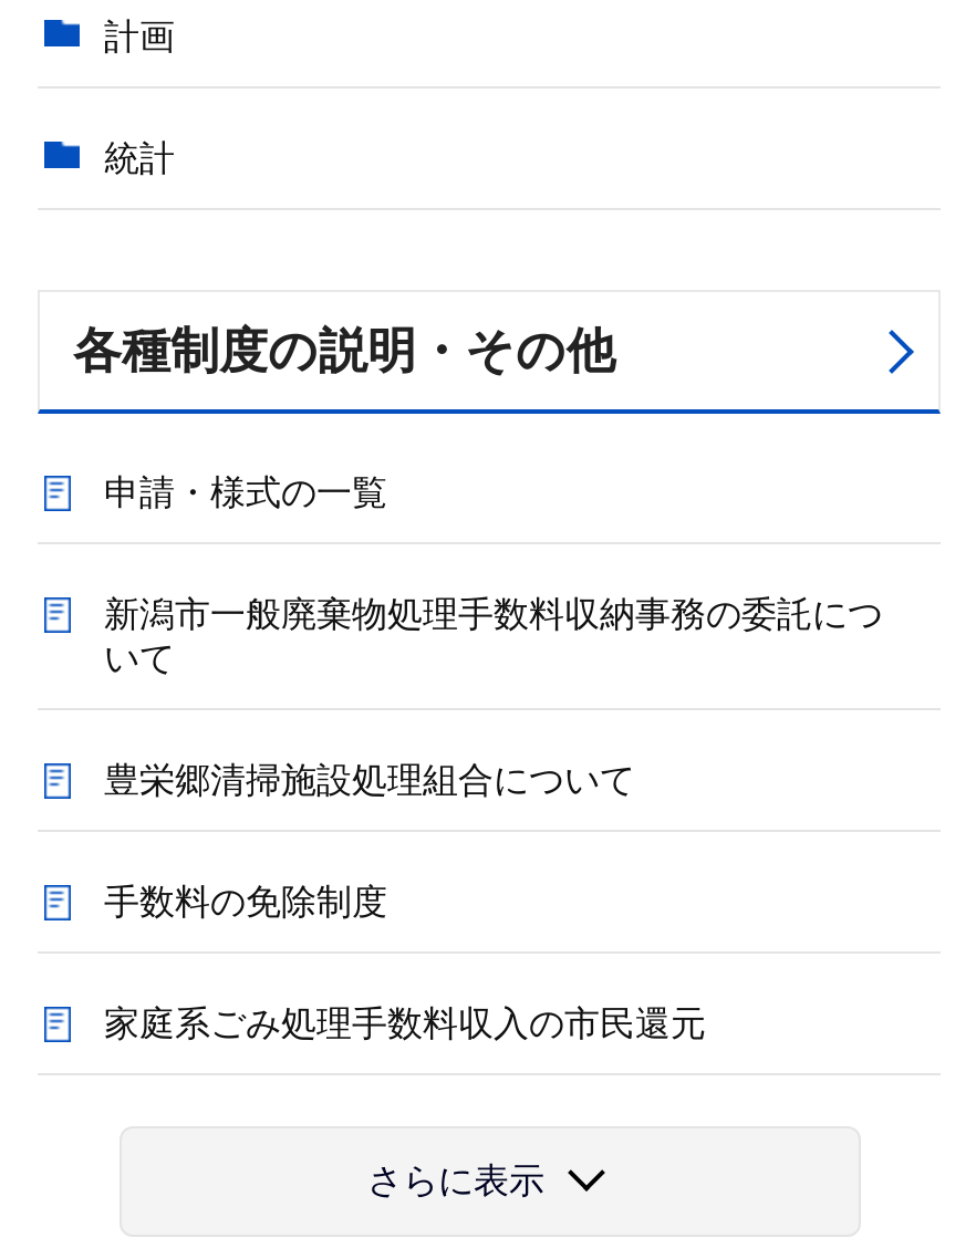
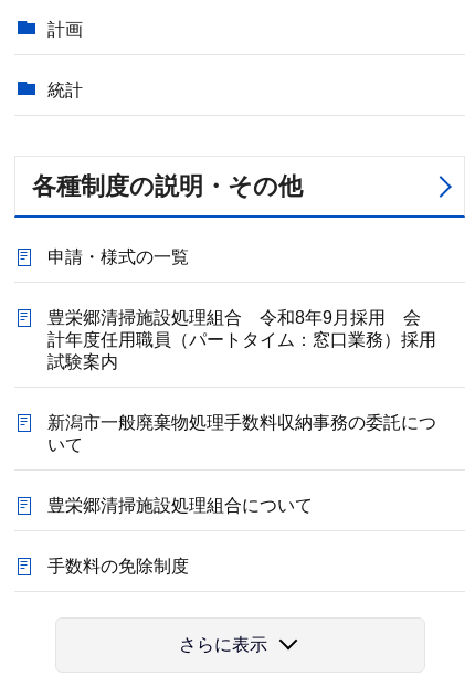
+ 豊栄郷清掃施設処理組合 令和8年9月採用 会
+ 計年度任用職員（パートタイム：窓口業務）採用
+ 試験案内

moved down: 新潟市一般廃棄物処理手数料収納事務の委託につ | いて | 豊栄郷清掃施設処理組合について | 手数料の免除制度

- 家庭系ごみ処理手数料収入の市民還元
